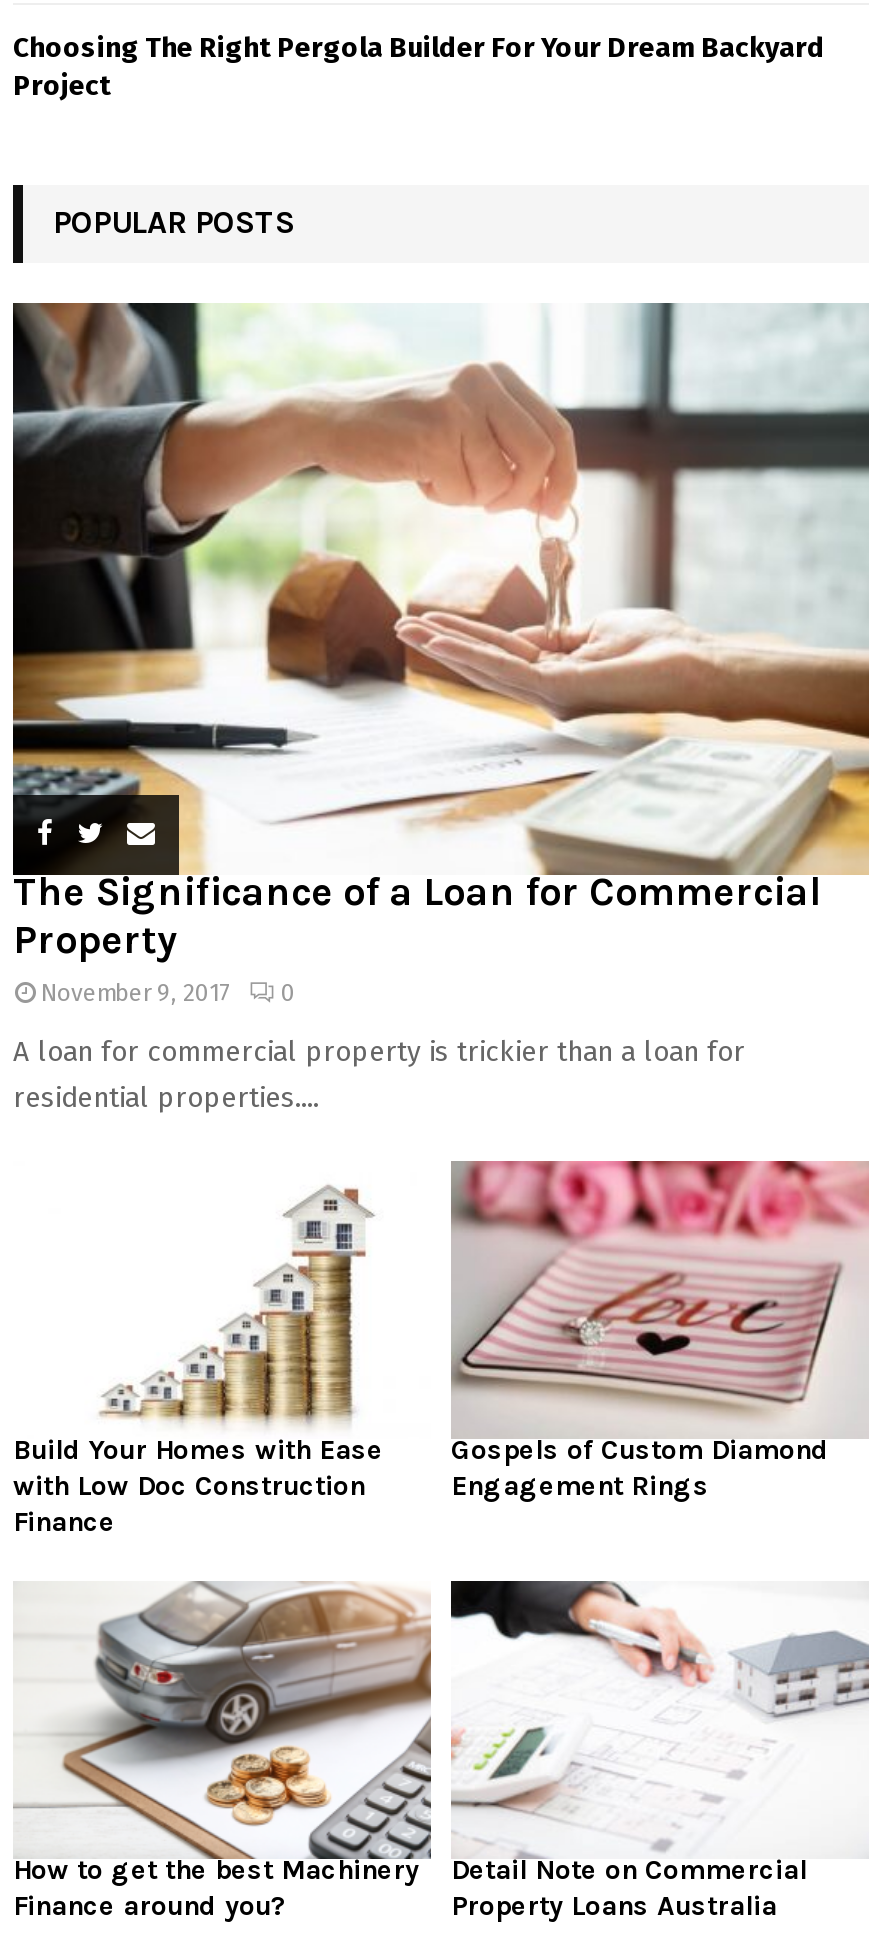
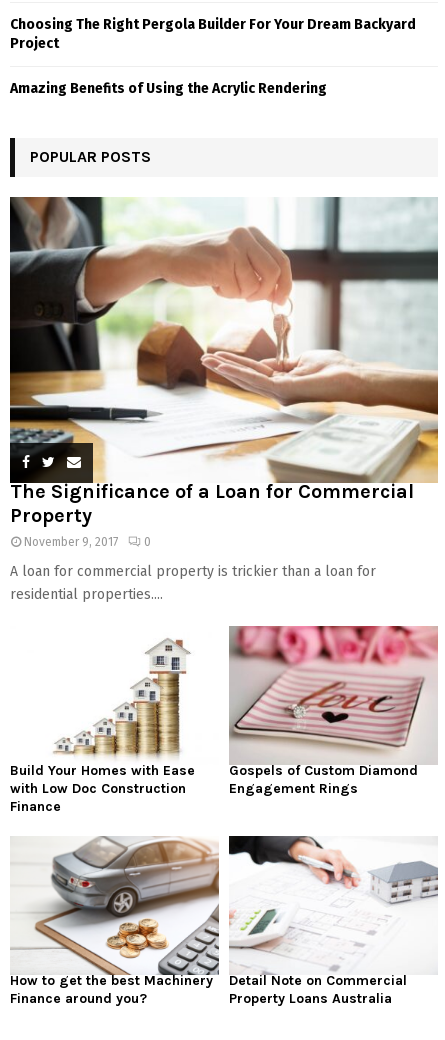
+ Amazing Benefits of Using the Acrylic Rendering
